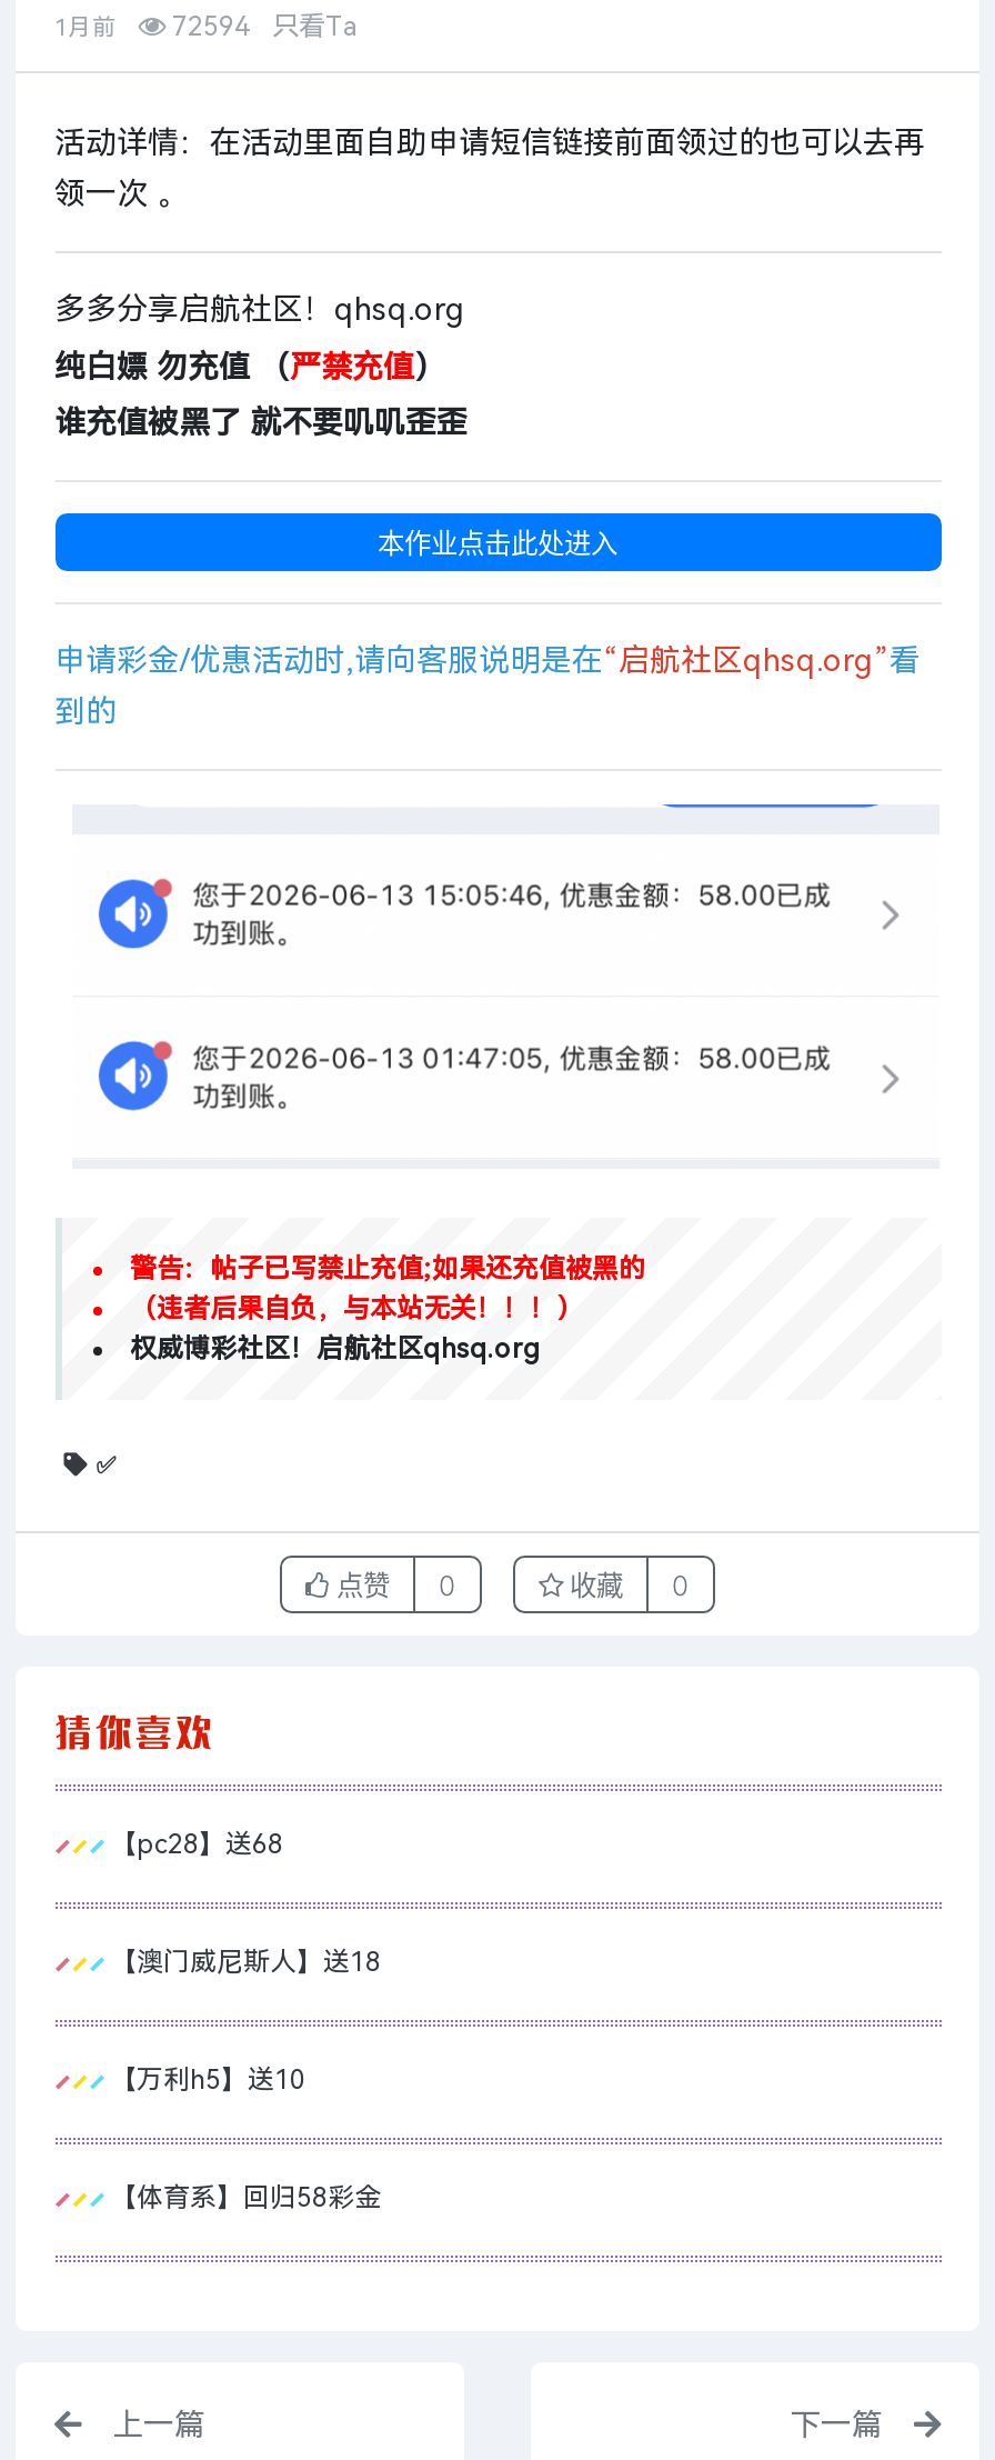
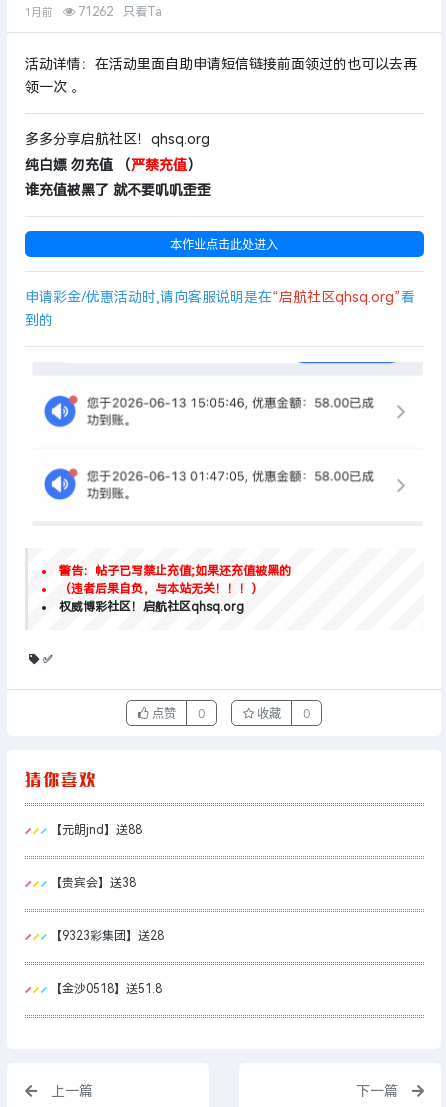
- 1月前 72594 只看Ta
+ 1月前 71262 只看Ta

- 【pc28】送68
+ 【元朗jnd】送88

- 【澳门威尼斯人】送18
+ 【贵宾会】送38

- 【万利h5】送10
+ 【9323彩集团】送28

- 【体育系】回归58彩金
+ 【金沙0518】送51.8
